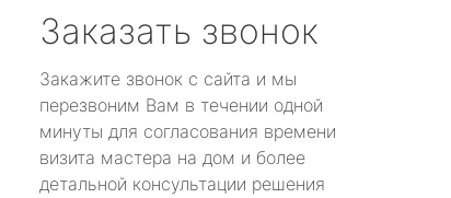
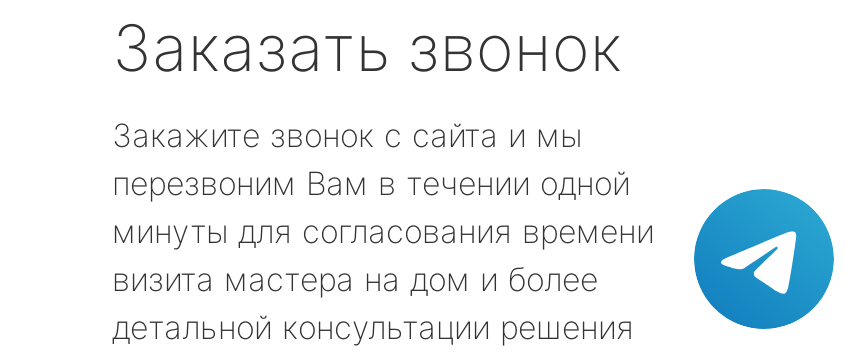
+ [image]
